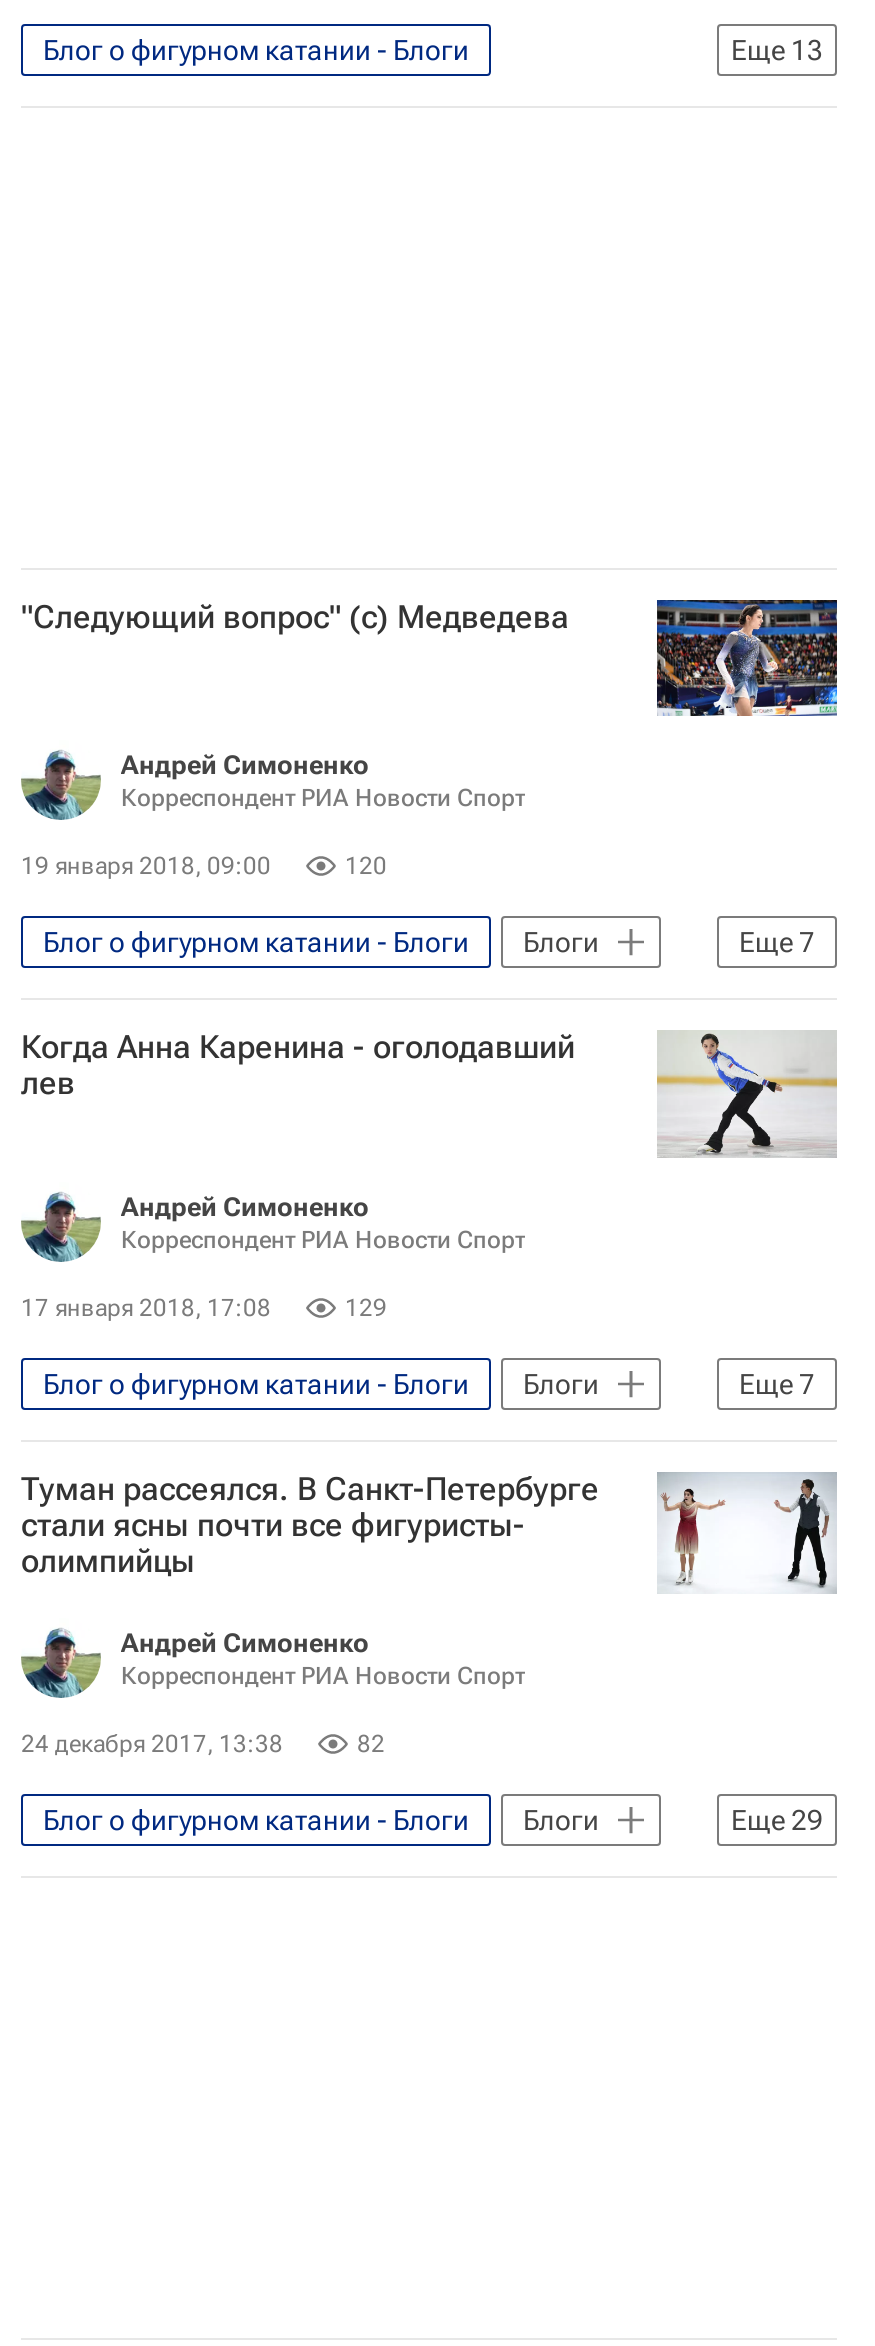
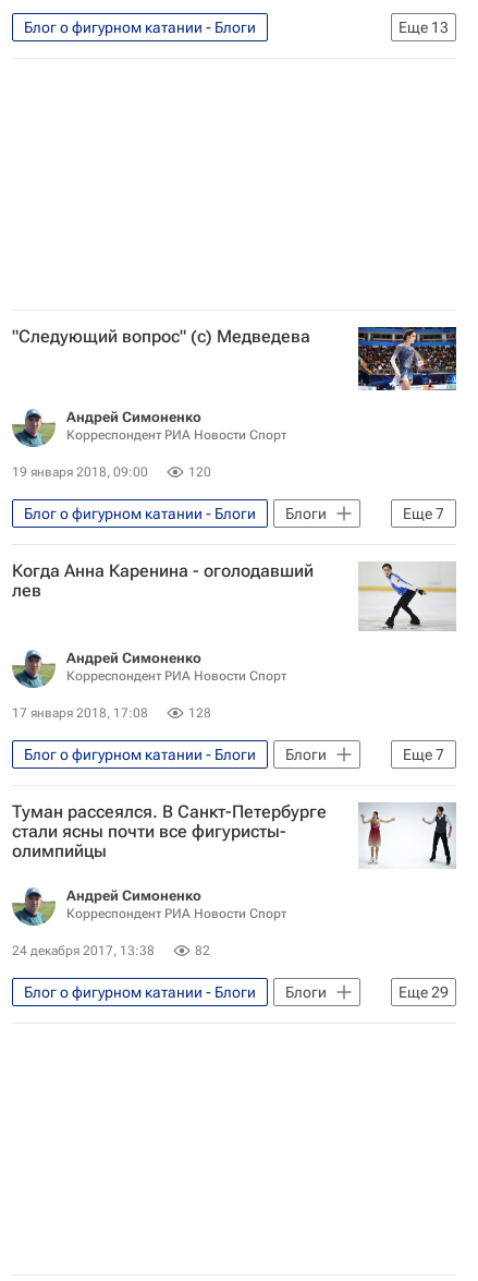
- 129
+ 128
